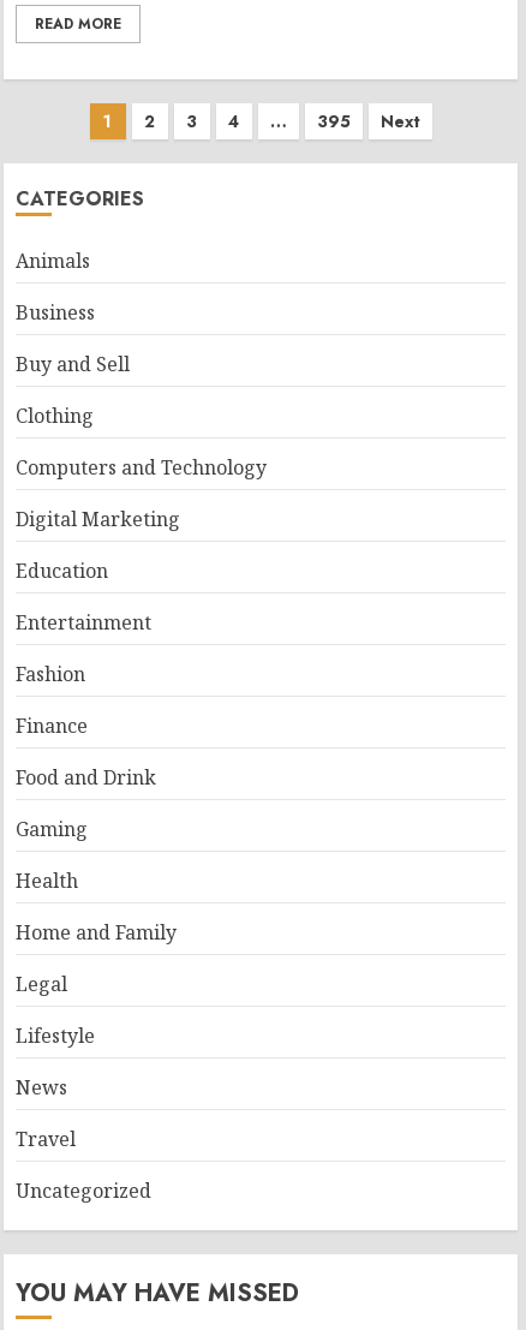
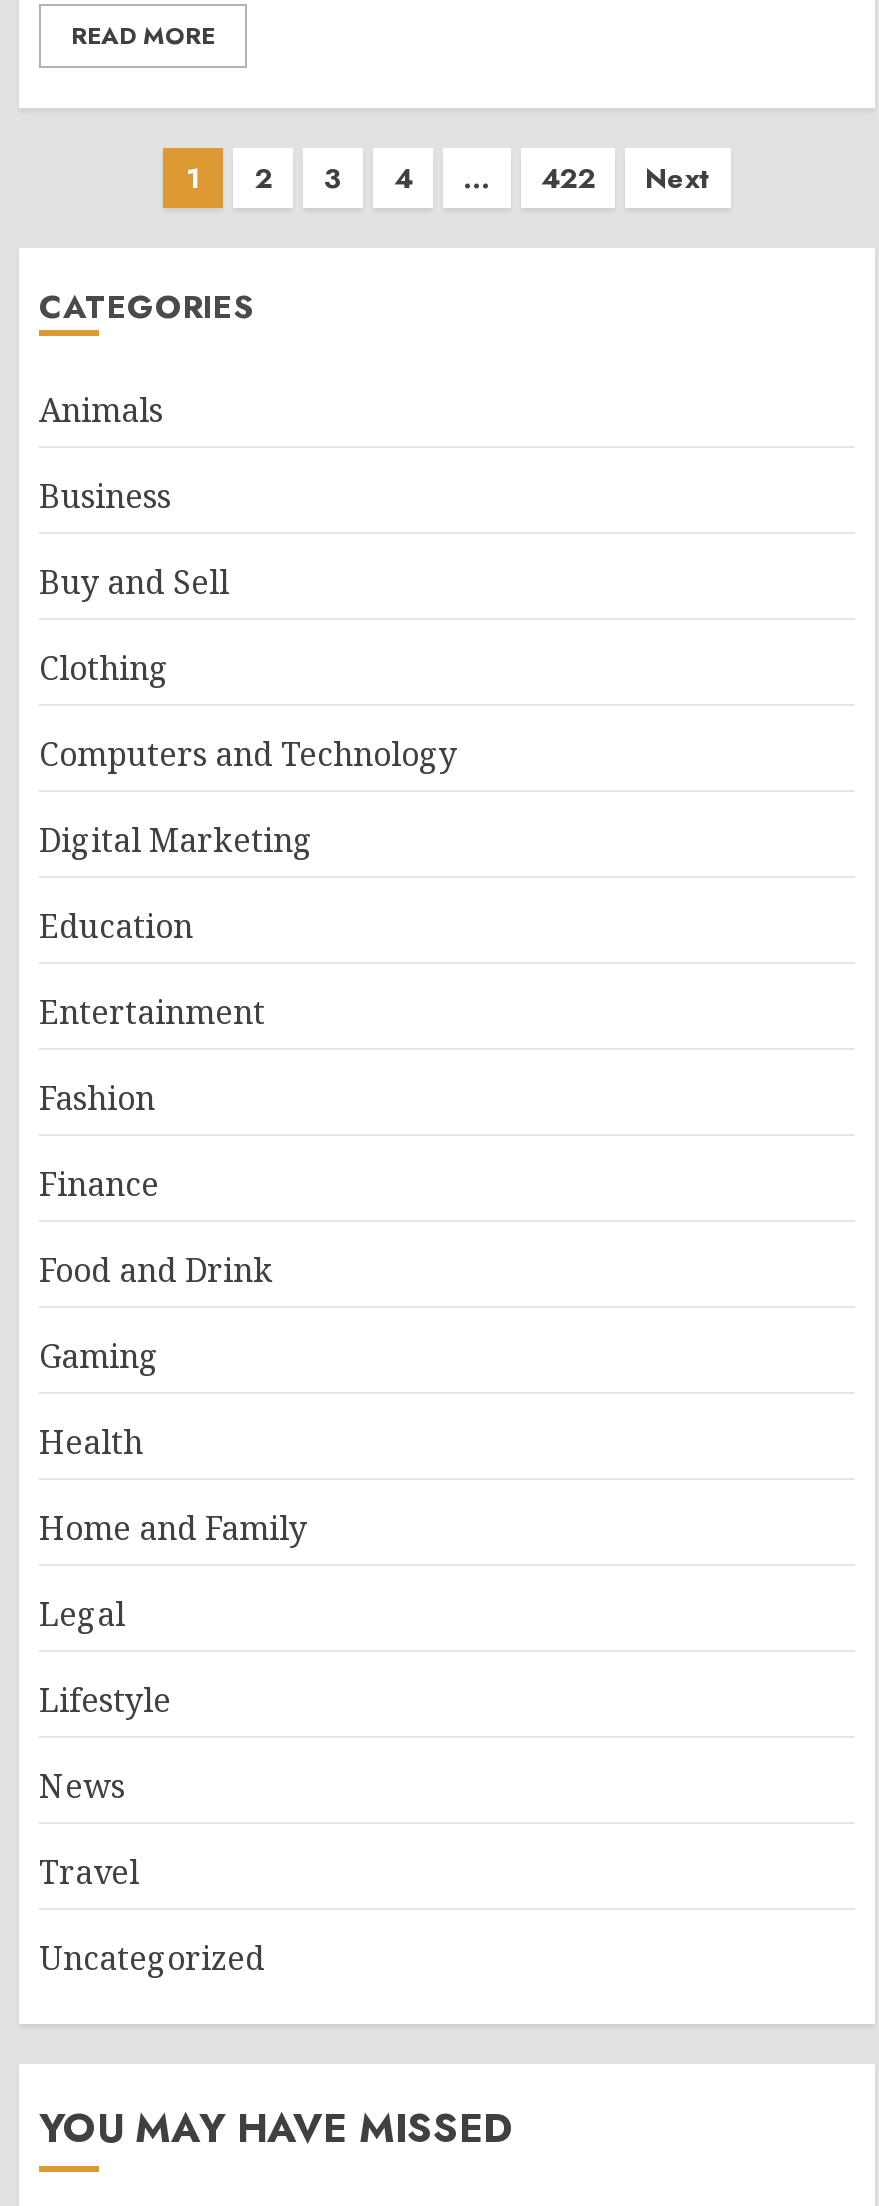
- 395
+ 422
